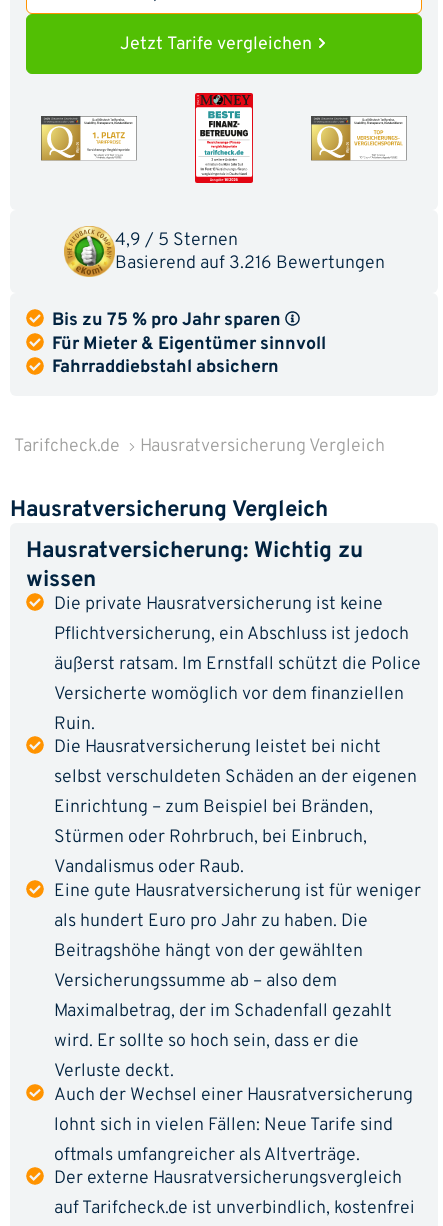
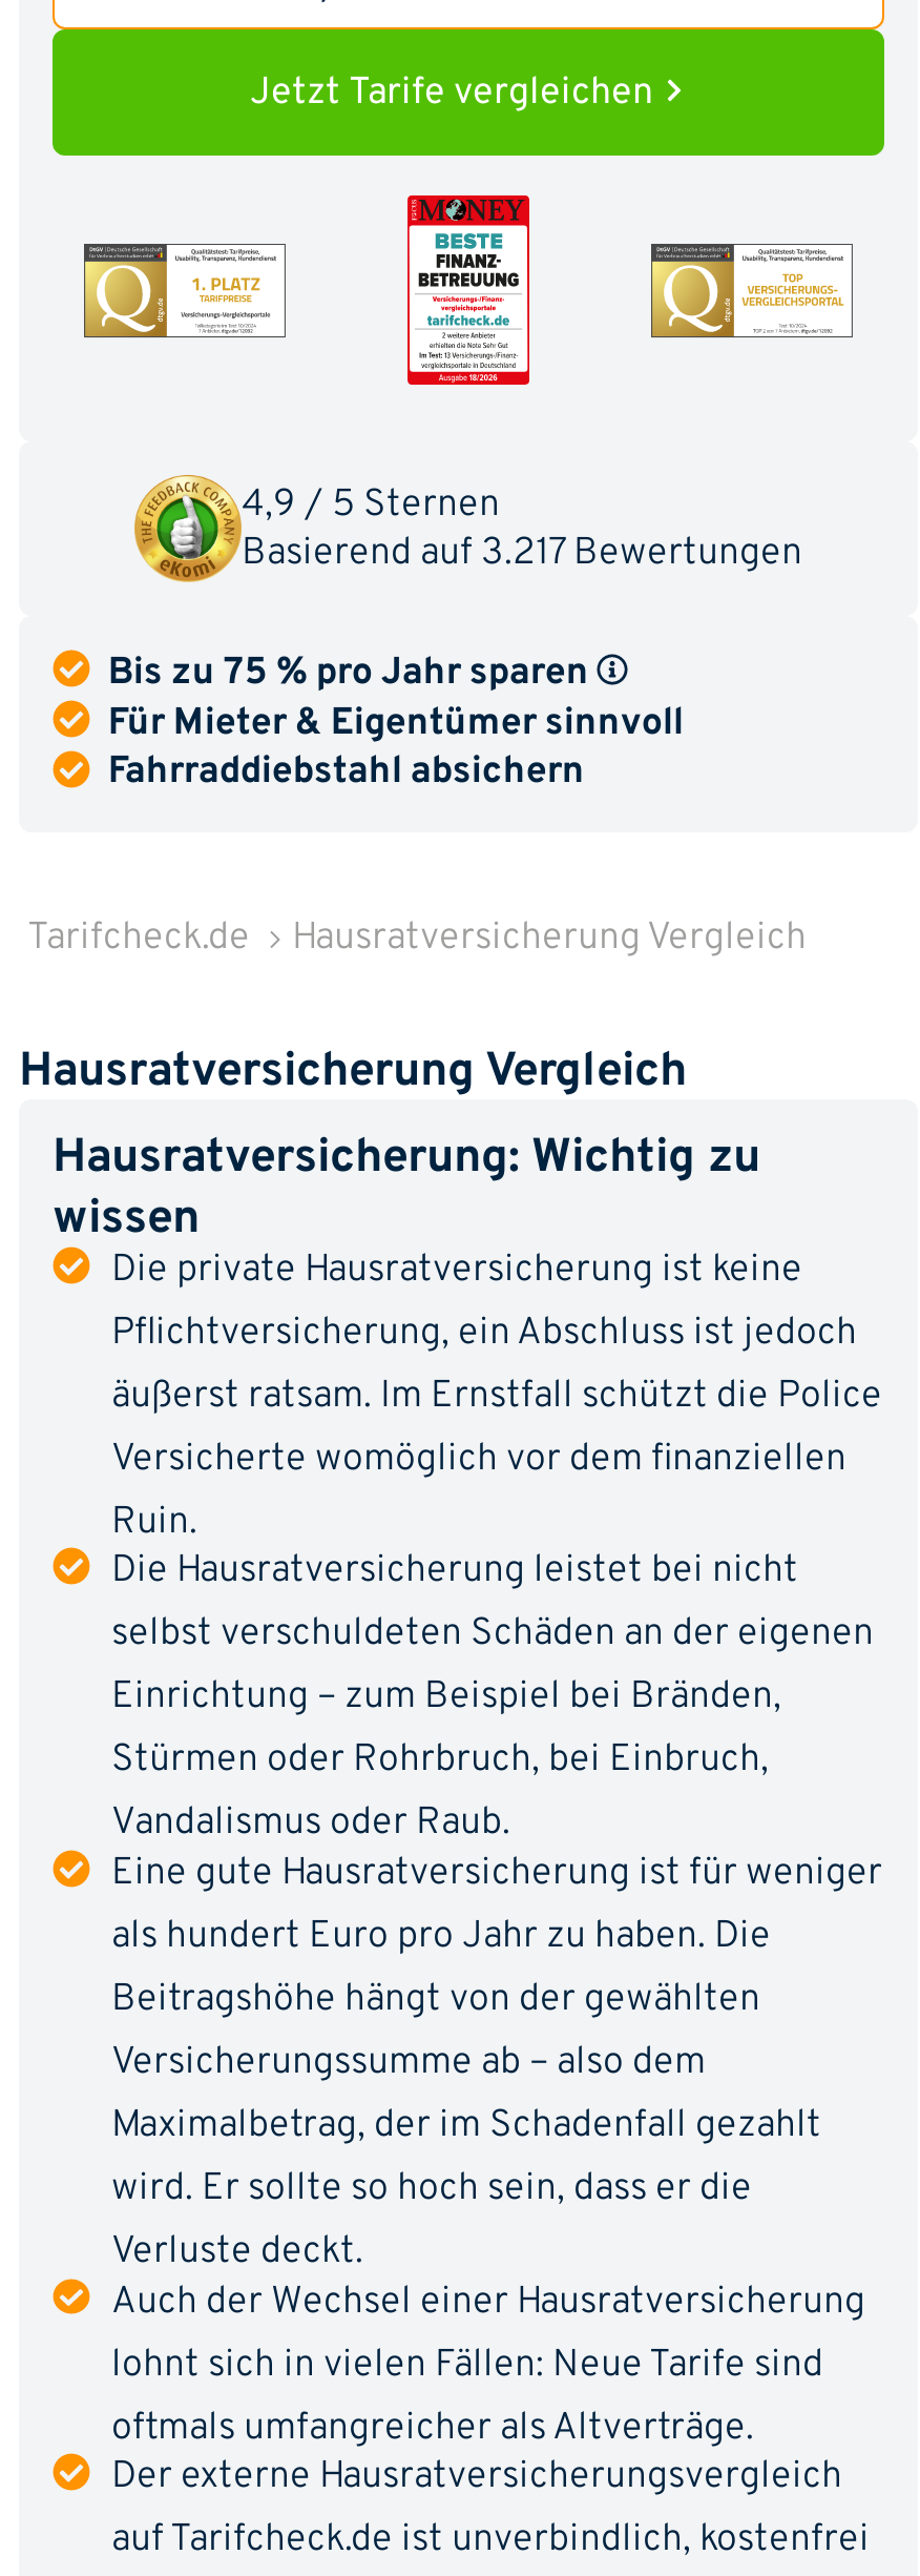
- Basierend auf 3.216 Bewertungen
+ Basierend auf 3.217 Bewertungen
